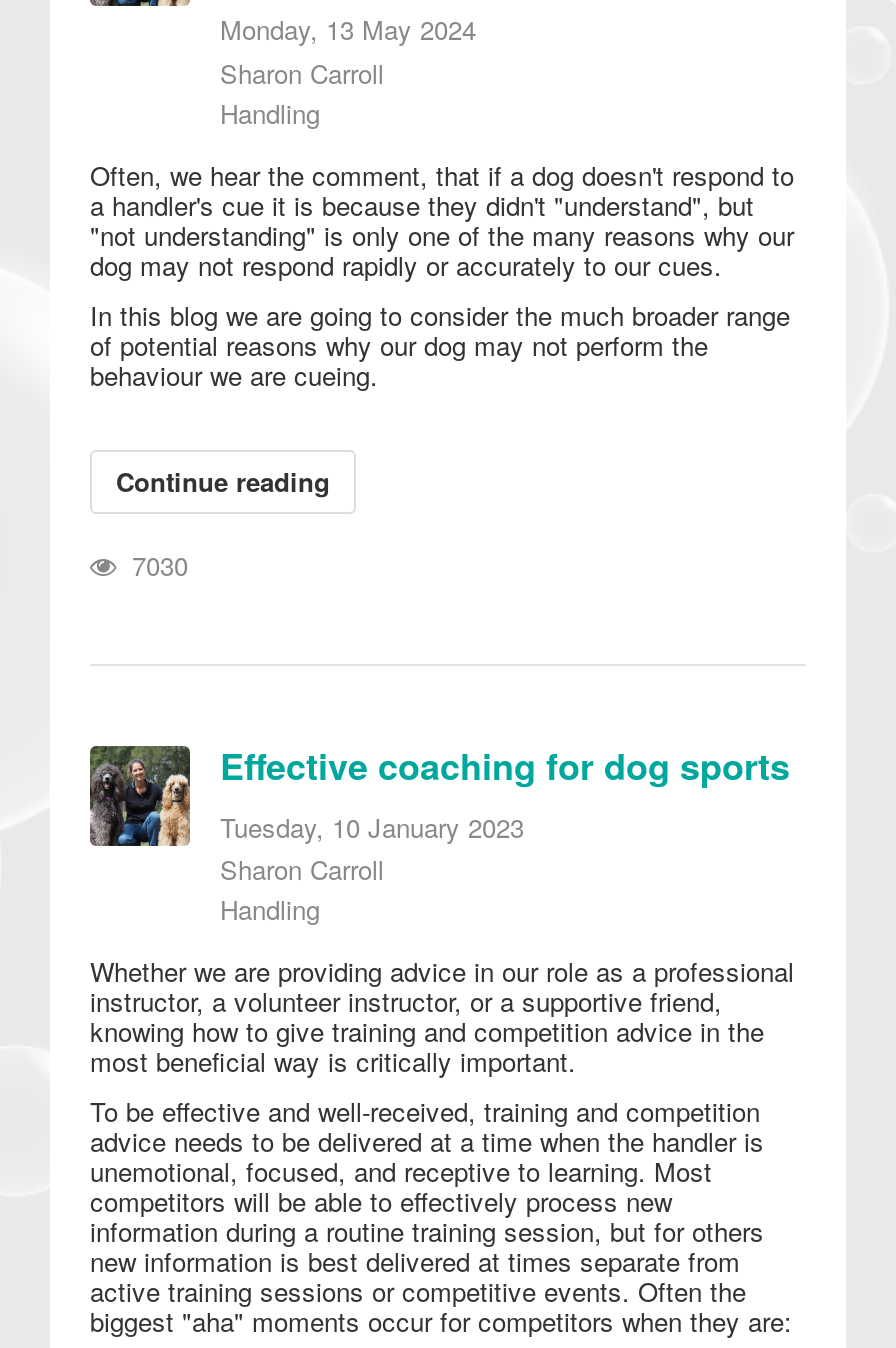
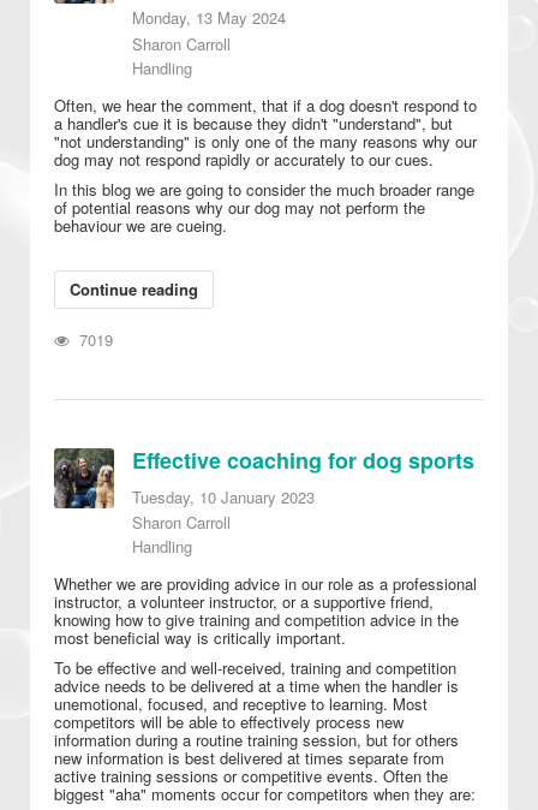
- 7030
+ 7019
